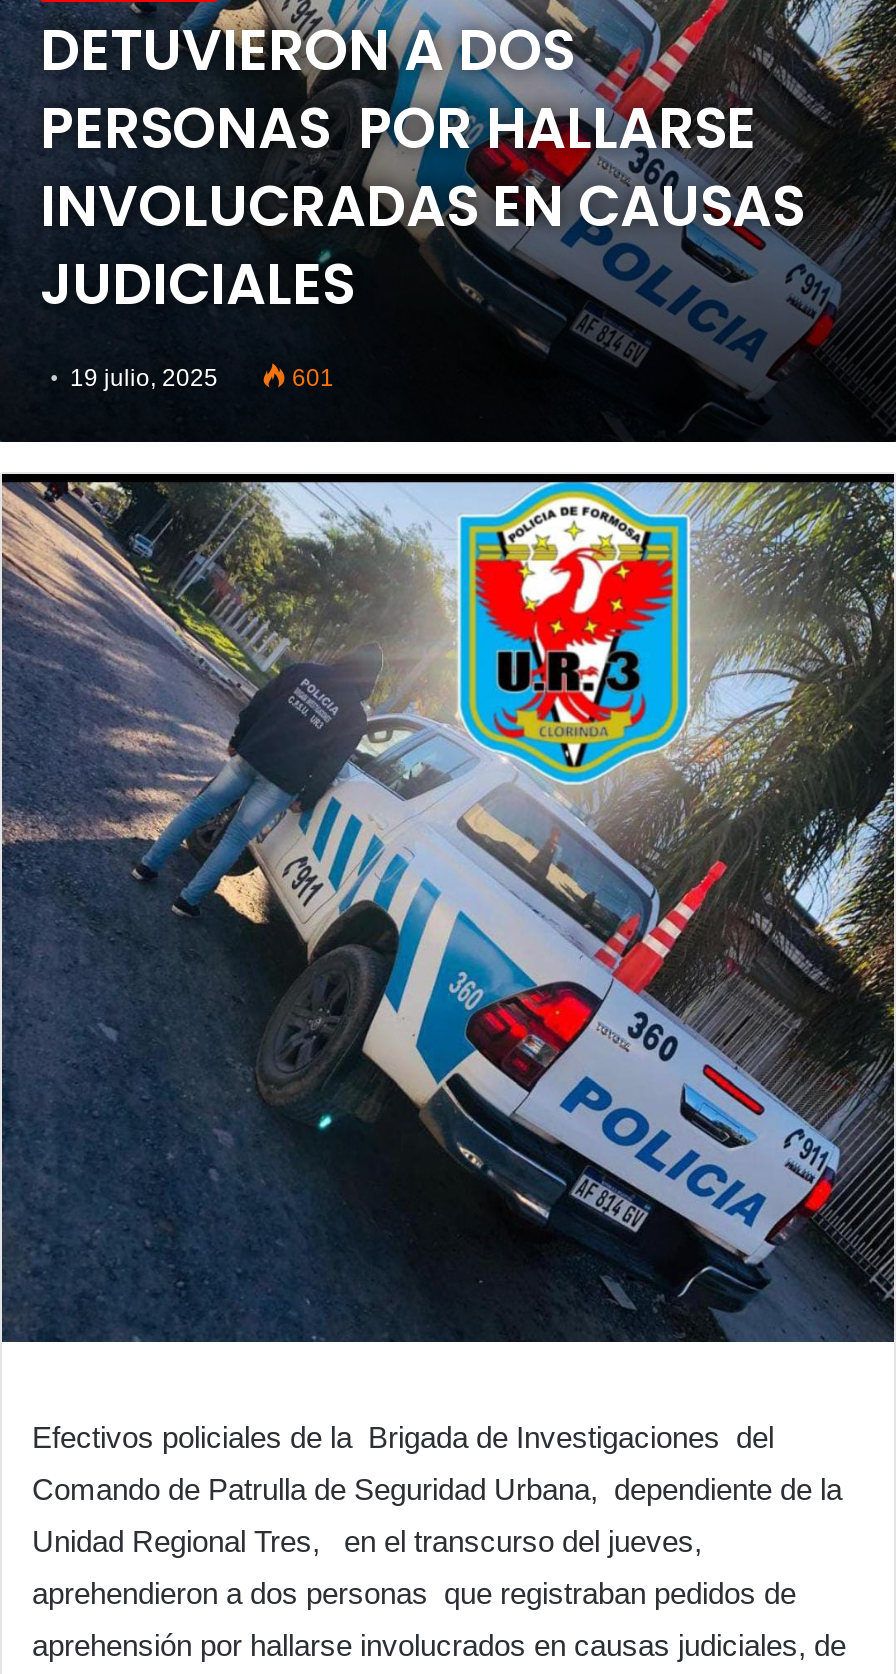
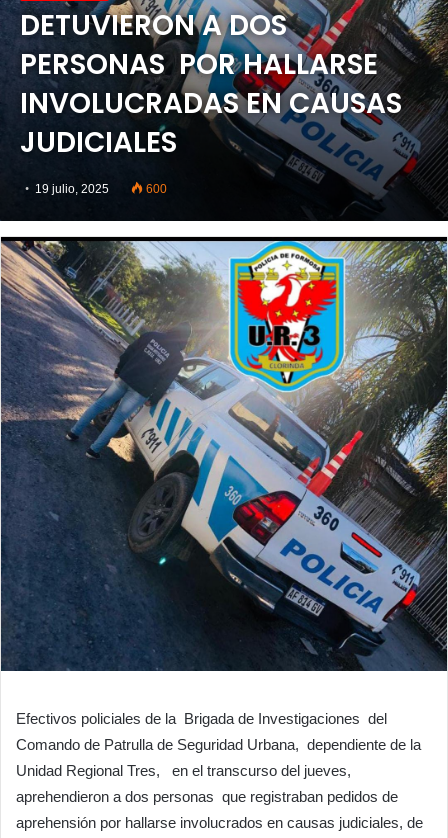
- 601
+ 600
